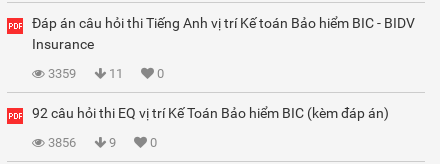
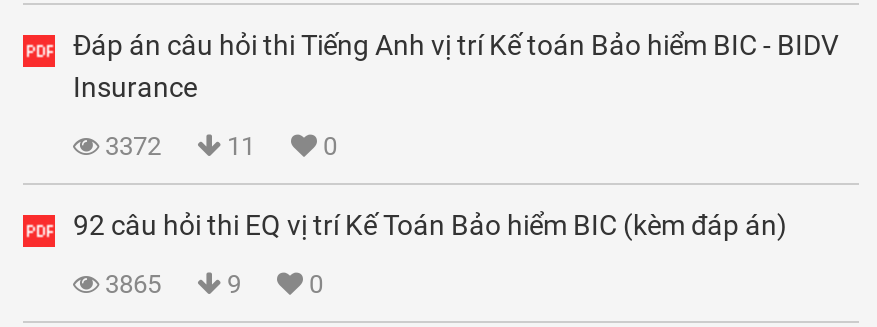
- 3359 11
+ 3372 11

- 3856 9
+ 3865 9
